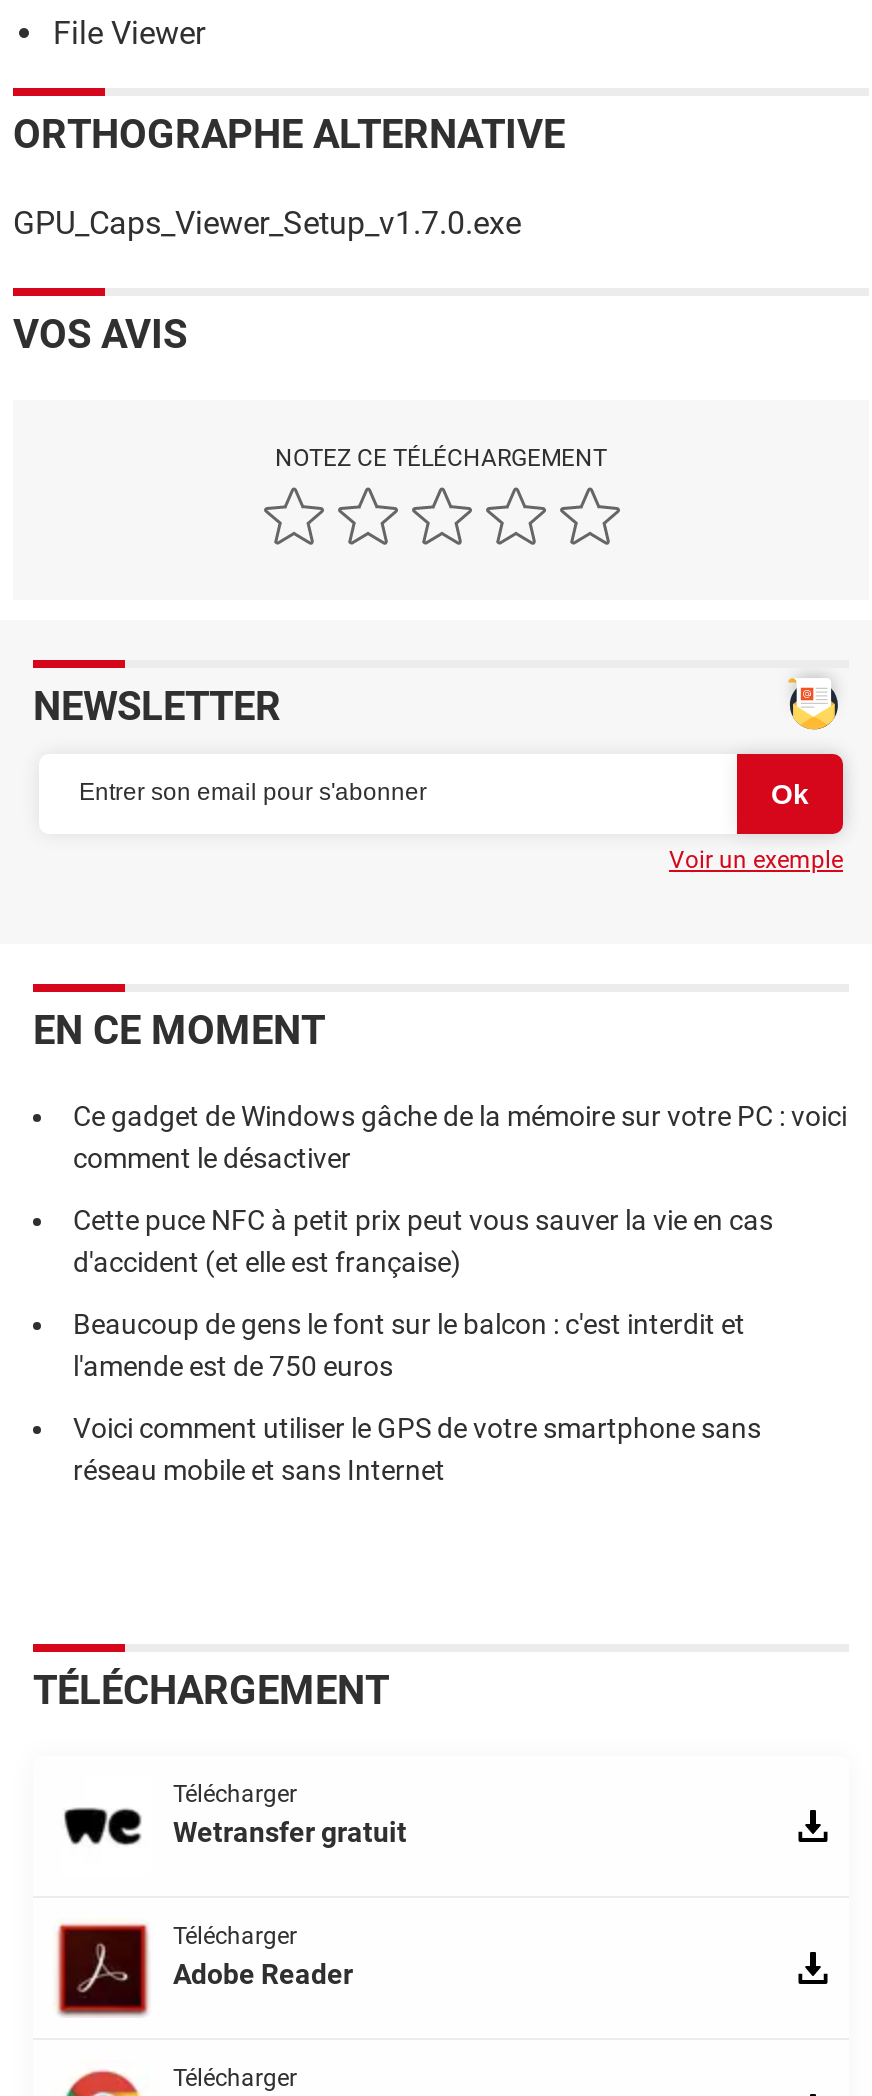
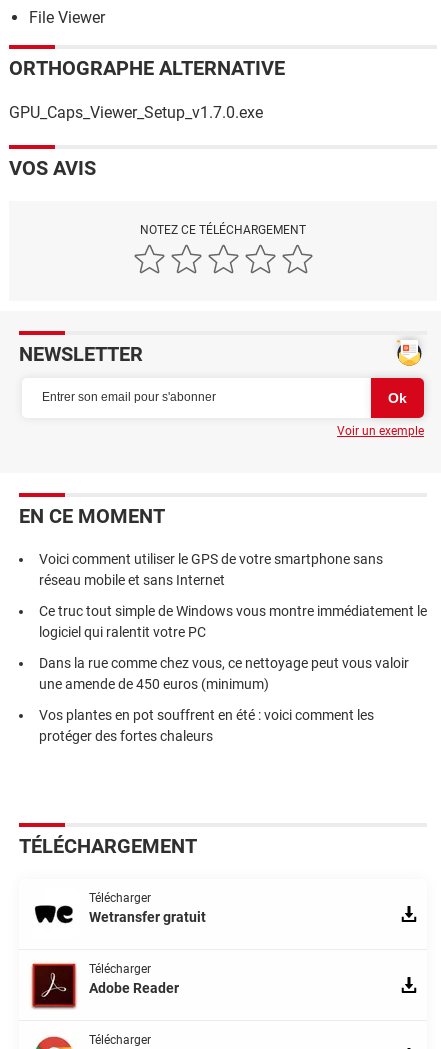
- Ce gadget de Windows gâche de la mémoire sur votre PC : voici
- comment le désactiver
- Cette puce NFC à petit prix peut vous sauver la vie en cas
- d'accident (et elle est française)
- Beaucoup de gens le font sur le balcon : c'est interdit et
- l'amende est de 750 euros

moved up: Voici comment utiliser le GPS de votre smartphone sans | réseau mobile et sans Internet

+ Ce truc tout simple de Windows vous montre immédiatement le
+ logiciel qui ralentit votre PC
+ Dans la rue comme chez vous, ce nettoyage peut vous valoir
+ une amende de 450 euros (minimum)
+ Vos plantes en pot souffrent en été : voici comment les
+ protéger des fortes chaleurs
